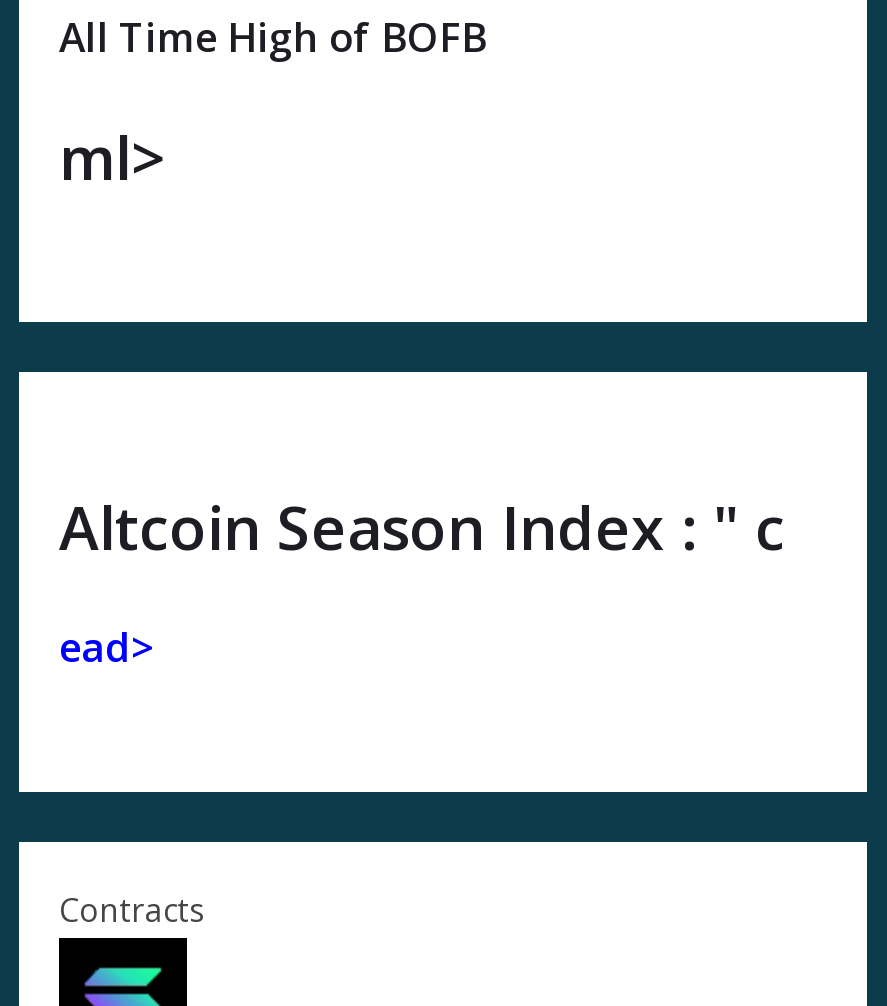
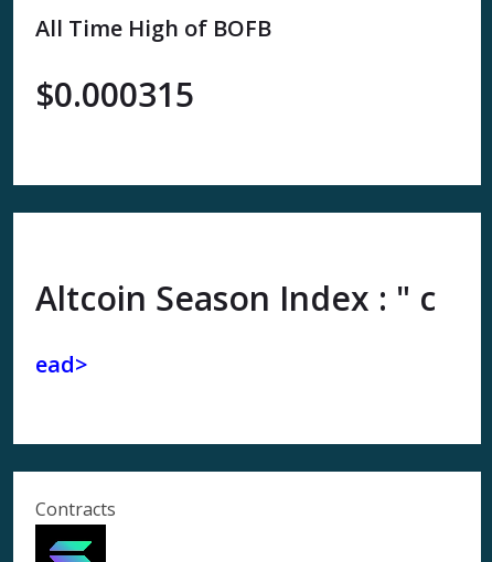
- ml>
+ $0.000315
